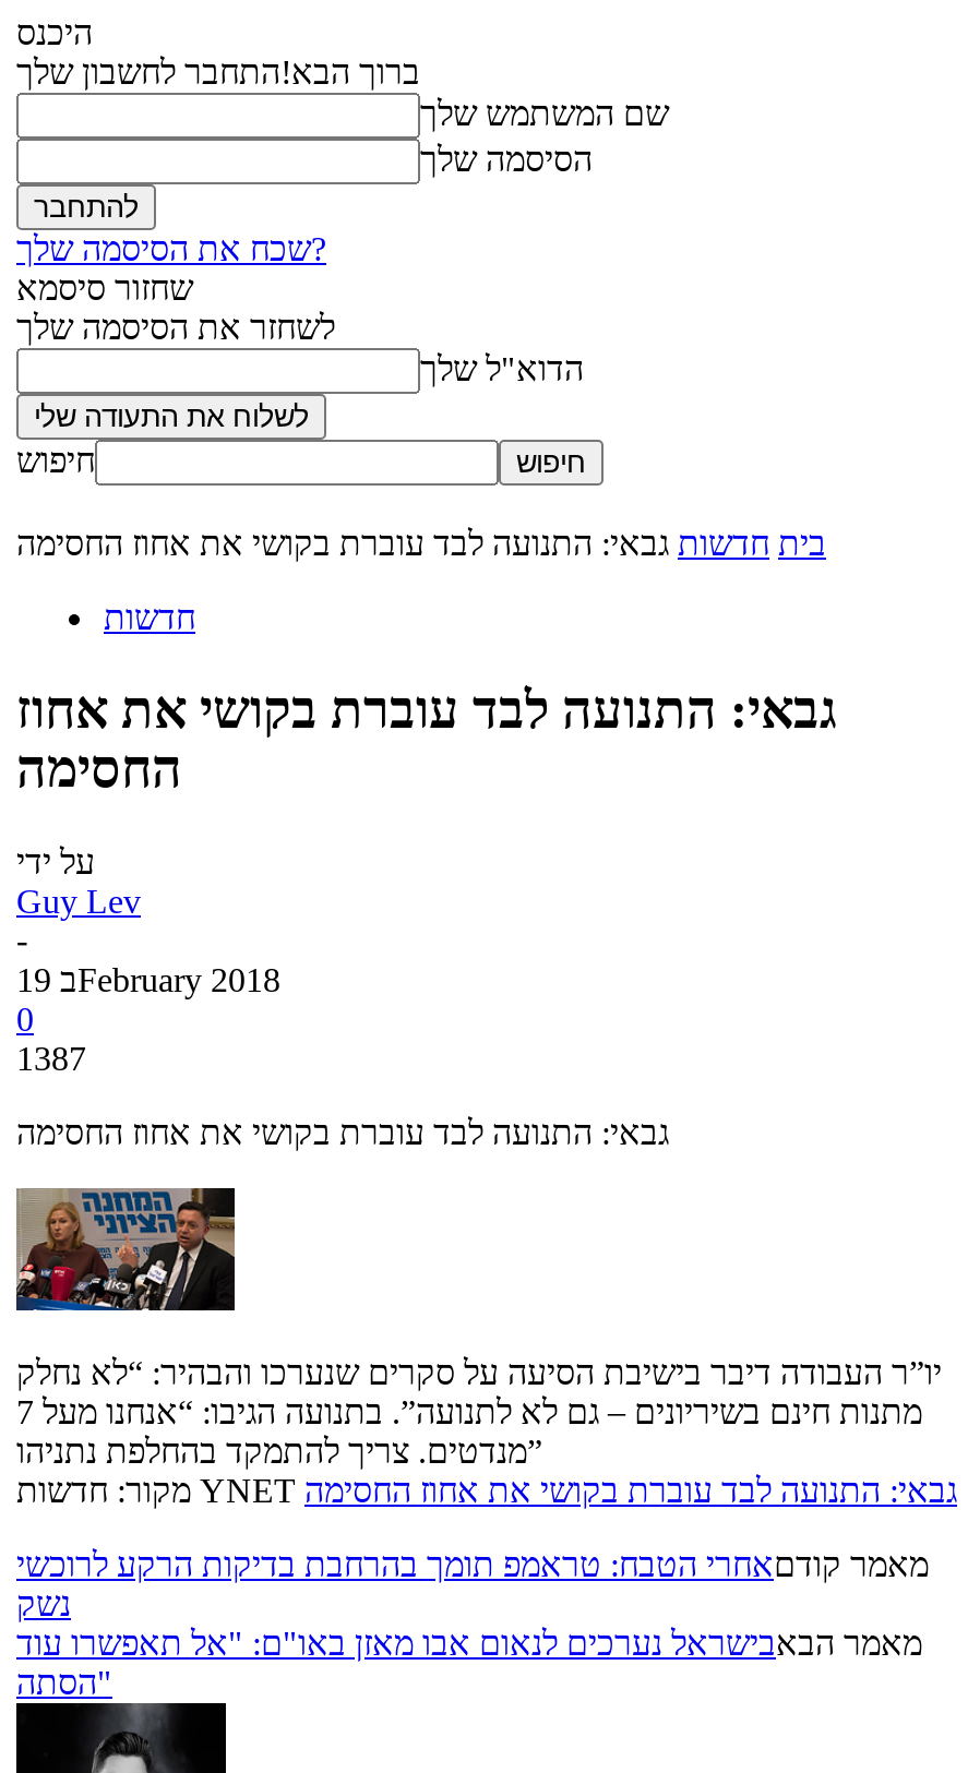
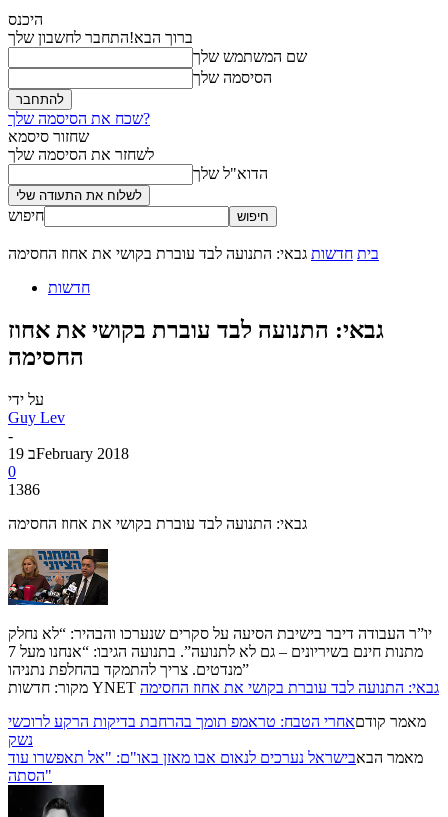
- 1387
+ 1386
